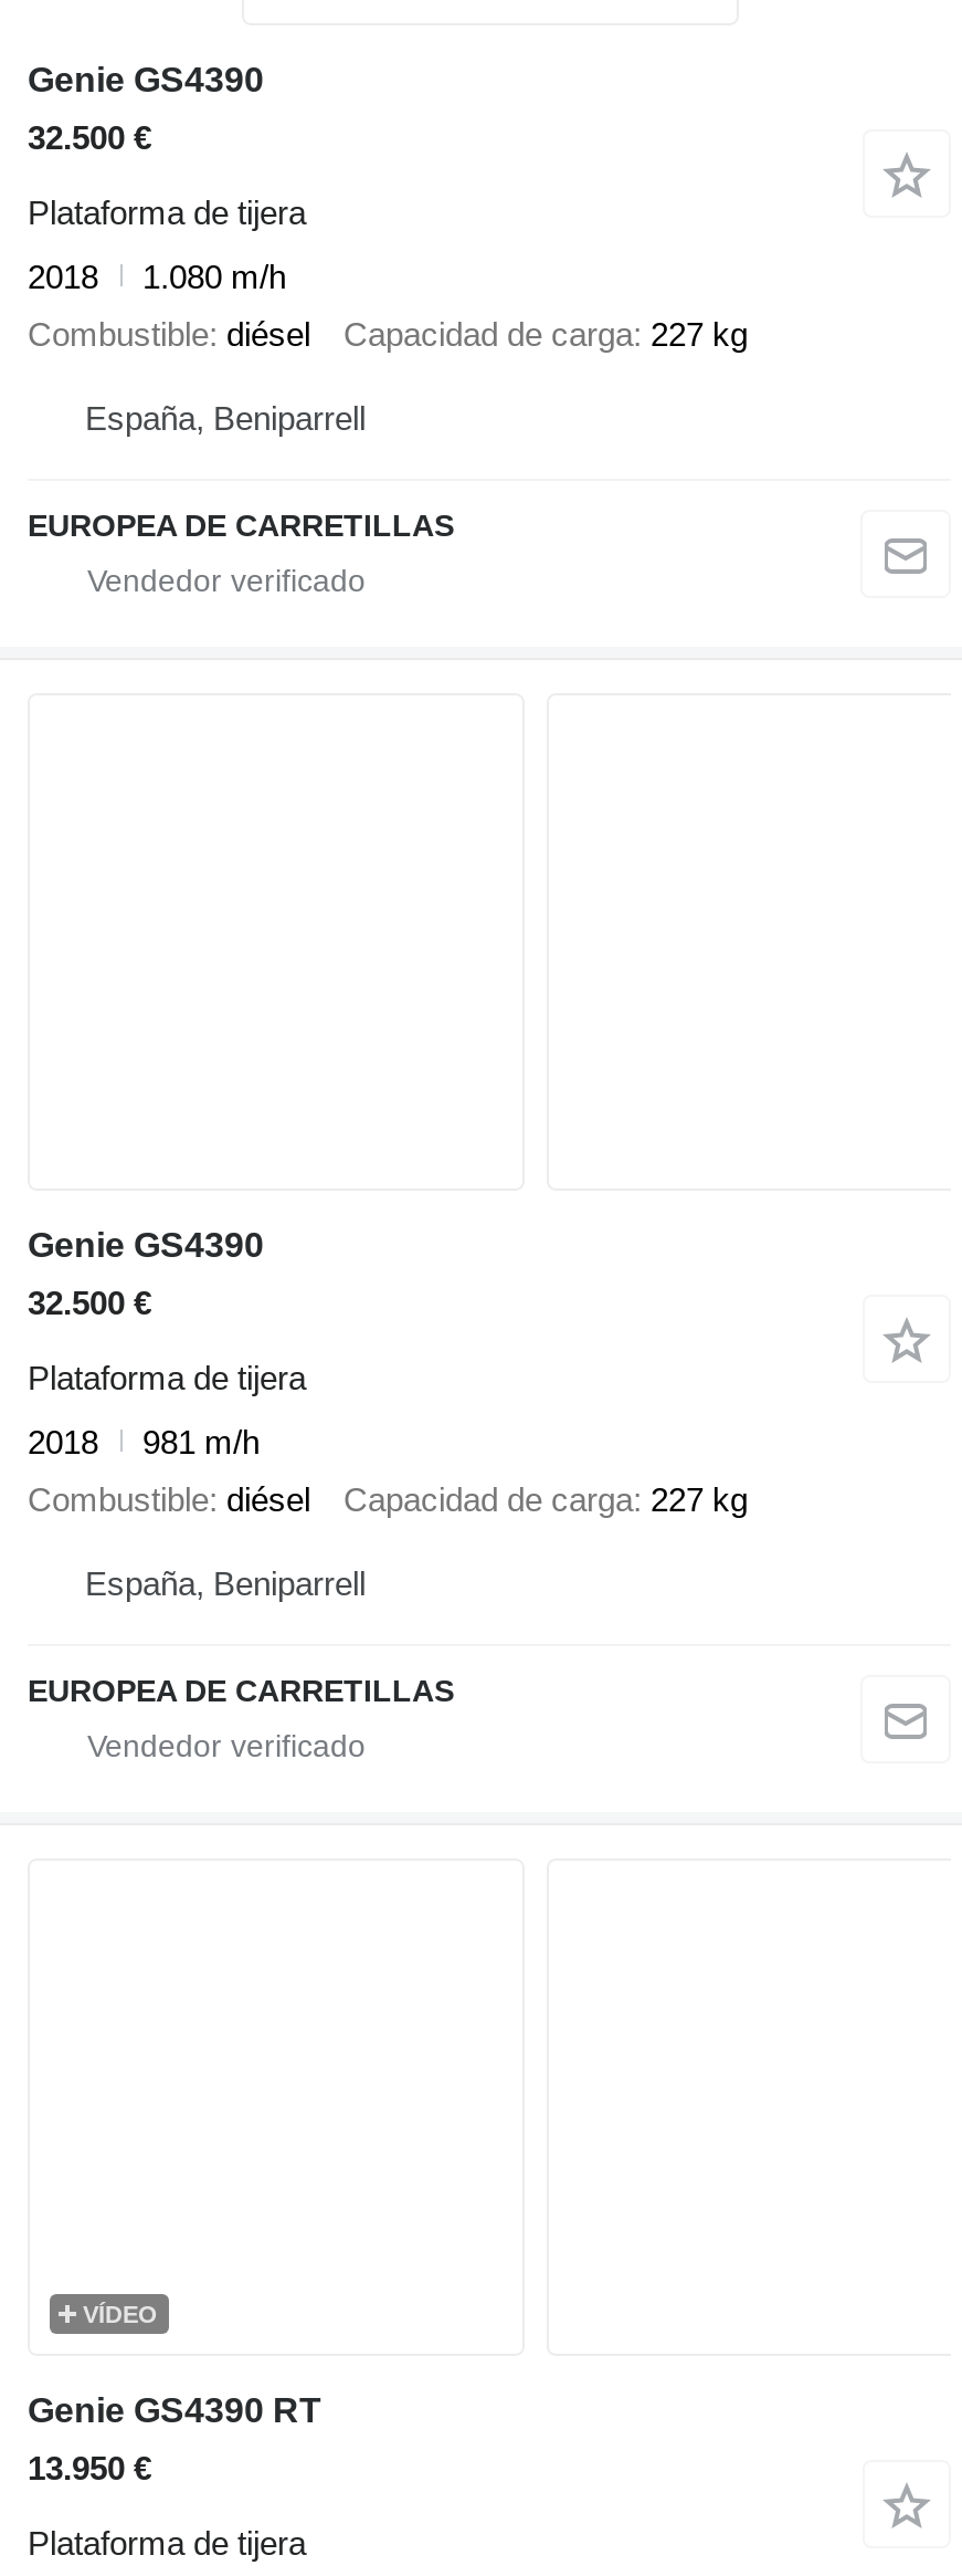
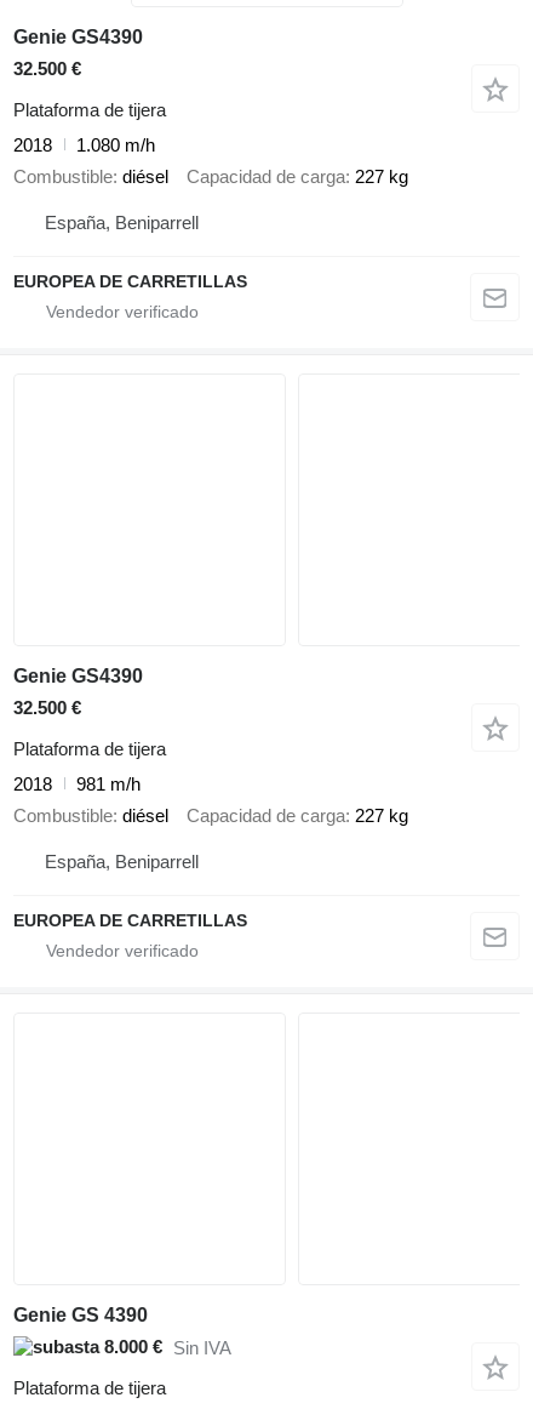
- VÍDEO
- Genie GS4390 RT
- 13.950 €
+ Genie GS 4390
+ 8.000 € Sin IVA
